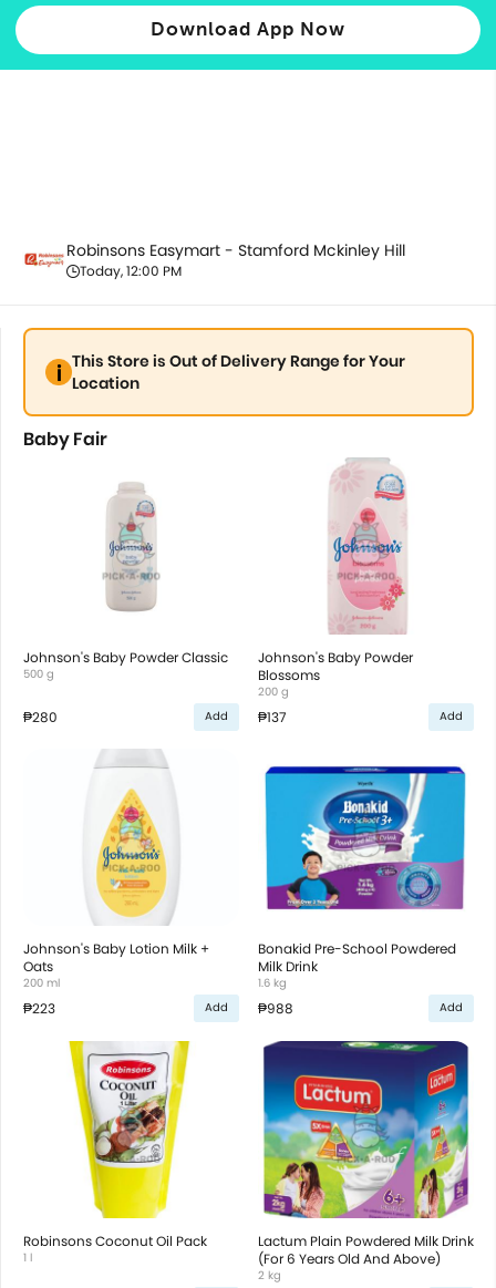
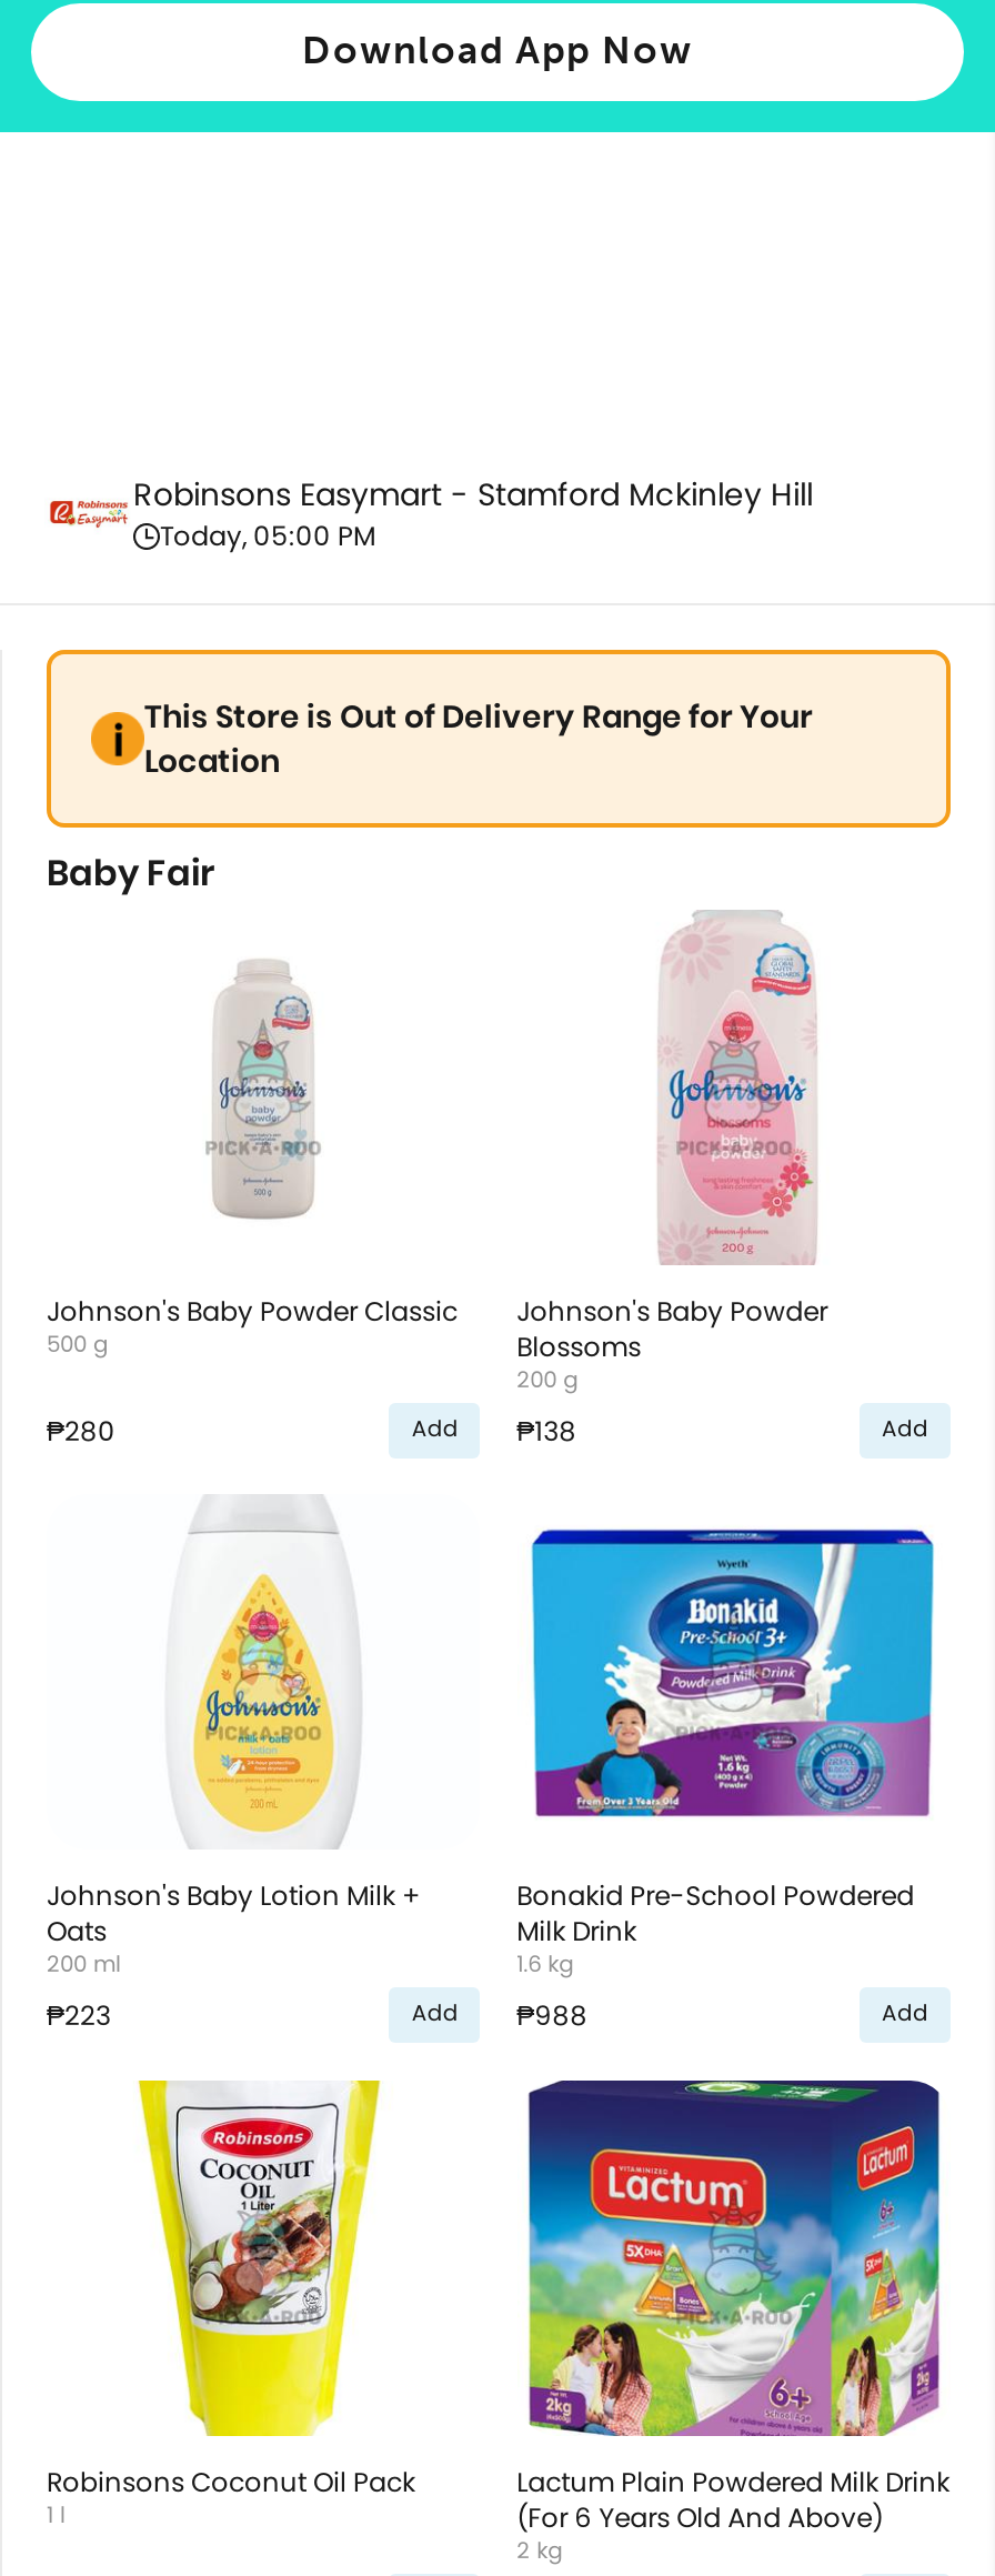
- Today, 12:00 PM
+ Today, 05:00 PM

- Add ₱137
+ Add ₱138
